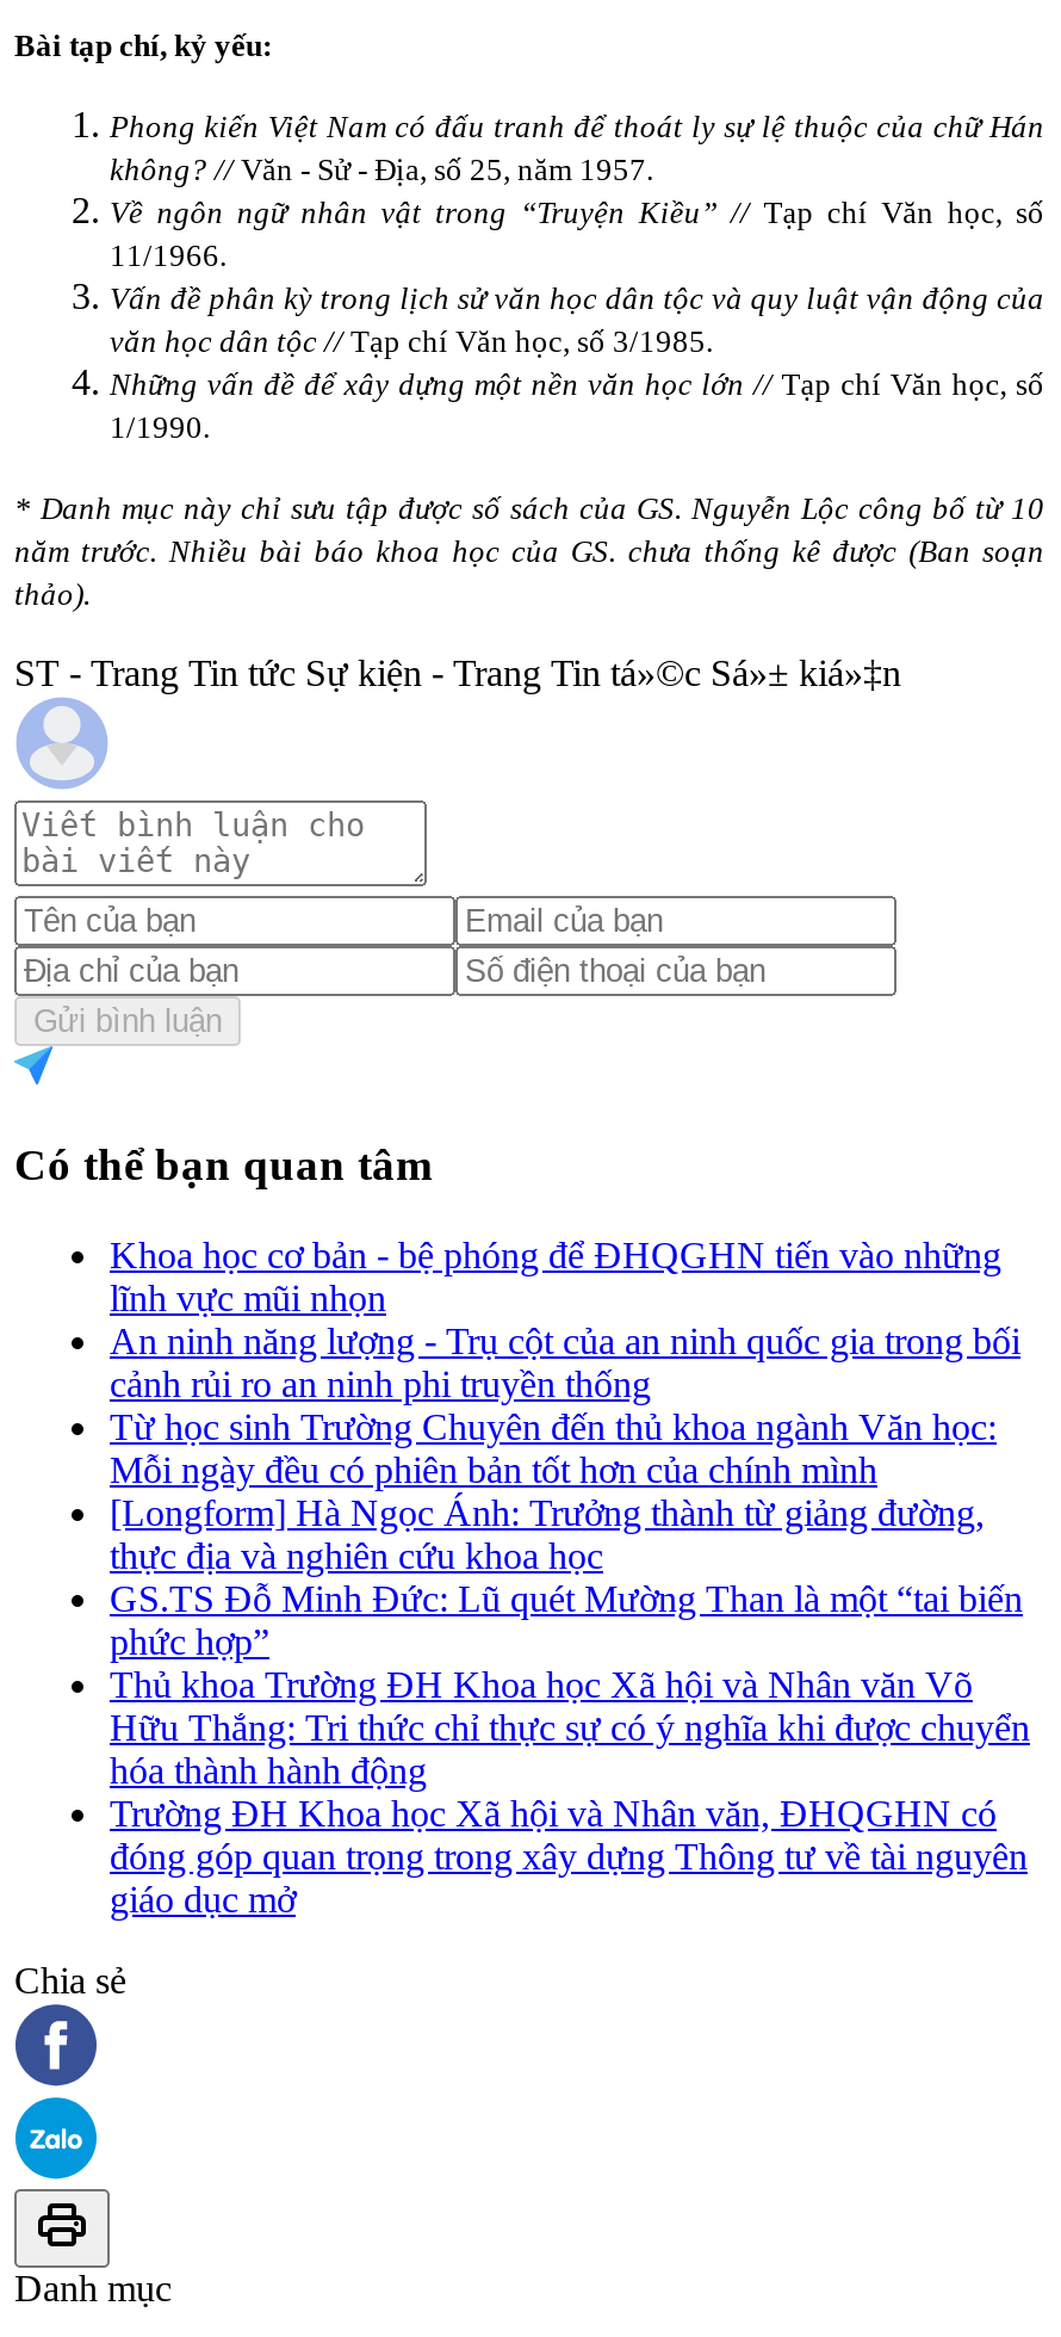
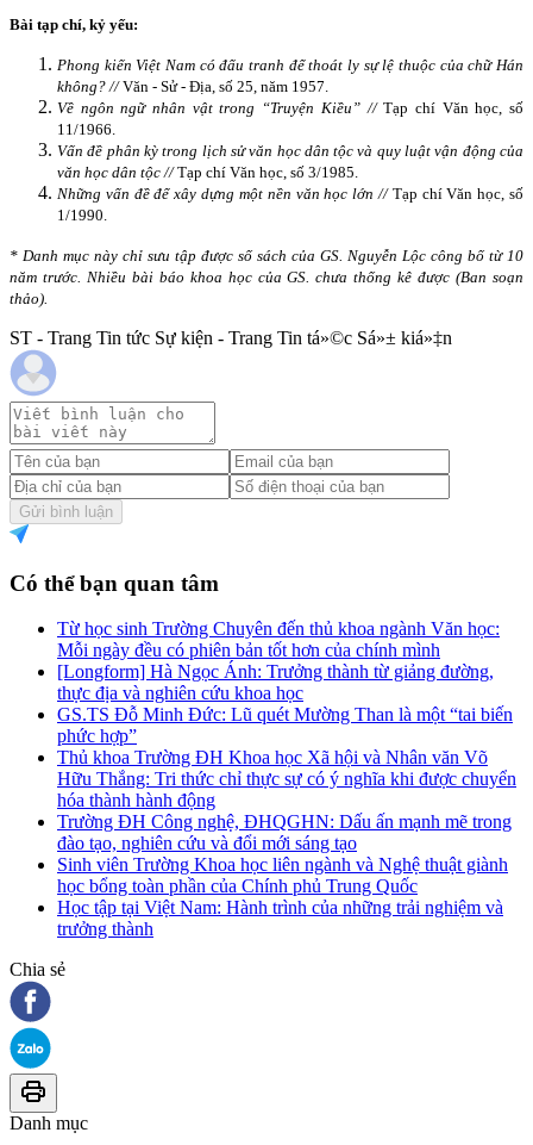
- Khoa học cơ bản - bệ phóng để ĐHQGHN tiến vào những
- lĩnh vực mũi nhọn
- An ninh năng lượng - Trụ cột của an ninh quốc gia trong bối
- cảnh rủi ro an ninh phi truyền thống

moved up: Từ học sinh Trường Chuyên đến thủ khoa ngành Văn học: | Mỗi ngày đều có phiên bản tốt hơn của chính mình | [Longform] Hà Ngọc Ánh: Trưởng thành từ giảng đường, | ... | Hữu Thắng: Tri thức chỉ thực sự có ý nghĩa khi được chuyển | hóa thành hành động

- Trường ĐH Khoa học Xã hội và Nhân văn, ĐHQGHN có
- đóng góp quan trọng trong xây dựng Thông tư về tài nguyên
- giáo dục mở
+ Trường ĐH Công nghệ, ĐHQGHN: Dấu ấn mạnh mẽ trong
+ đào tạo, nghiên cứu và đổi mới sáng tạo
+ Sinh viên Trường Khoa học liên ngành và Nghệ thuật giành
+ học bổng toàn phần của Chính phủ Trung Quốc
+ Học tập tại Việt Nam: Hành trình của những trải nghiệm và
+ trưởng thành
